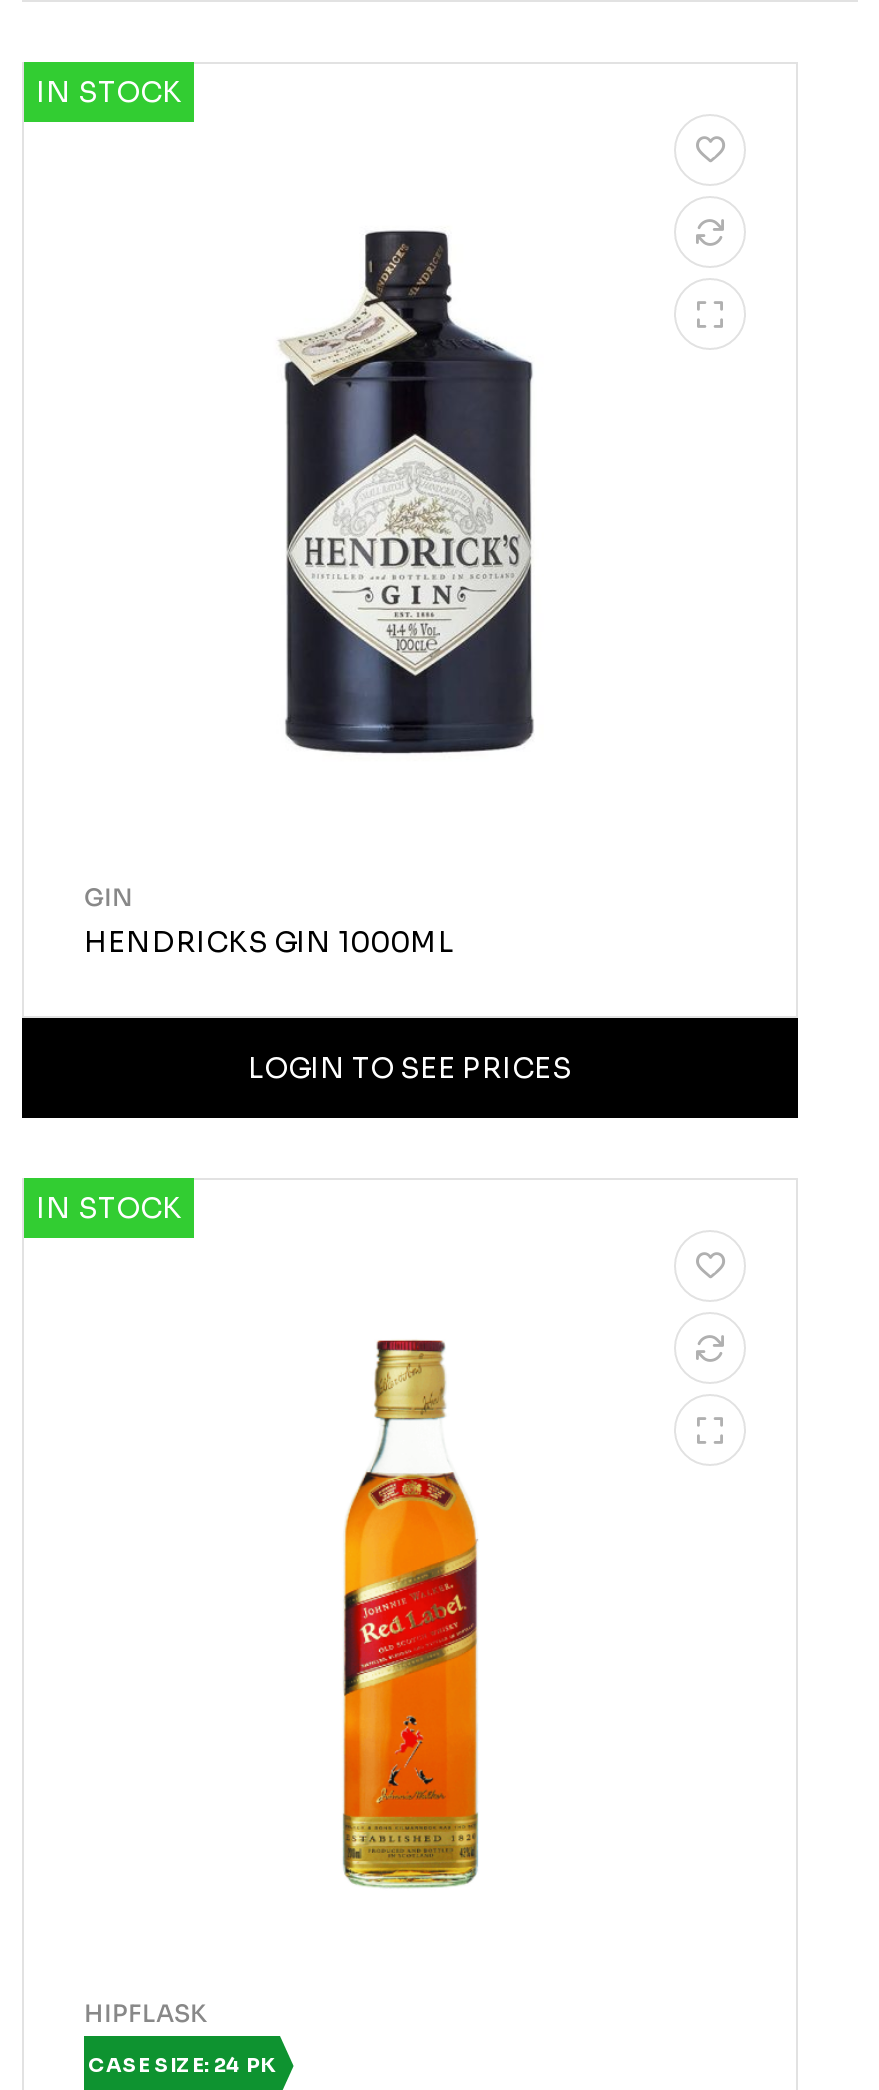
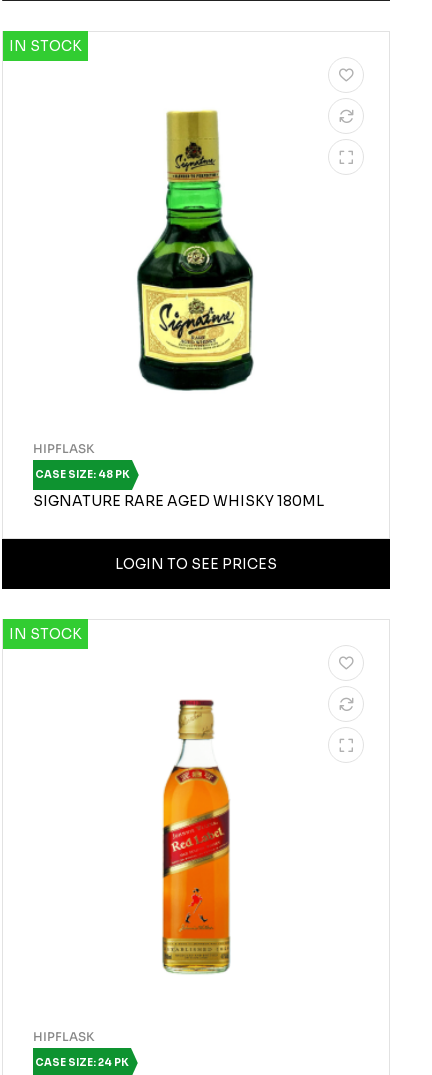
- [image]
+ [image]

- GIN
+ HIPFLASK

- HENDRICKS GIN 1000ML
+ CASE SIZE: 48 PK
+ SIGNATURE RARE AGED WHISKY 180ML
